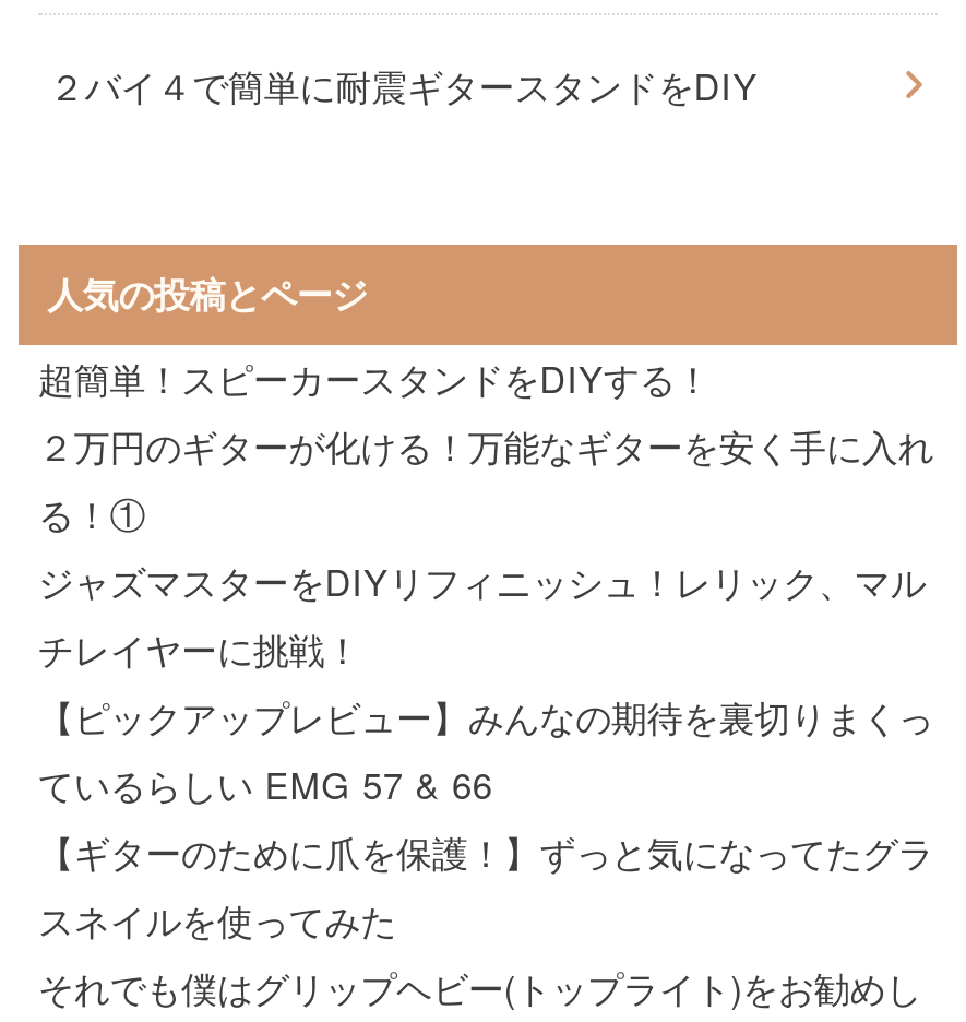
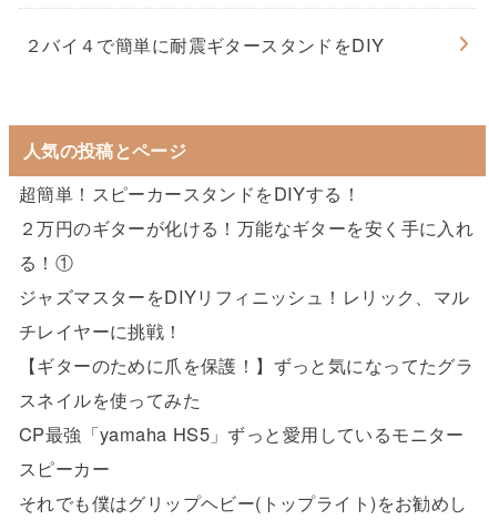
- 【ピックアップレビュー】みんなの期待を裏切りまくっ
- ているらしい EMG 57 & 66

moved up: 【ギターのために爪を保護！】ずっと気になってたグラ | スネイルを使ってみた

+ CP最強「yamaha HS5」ずっと愛用しているモニター
+ スピーカー
